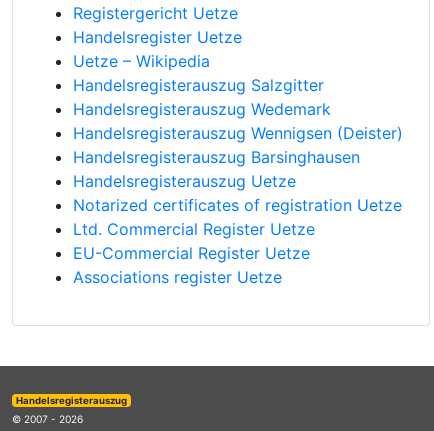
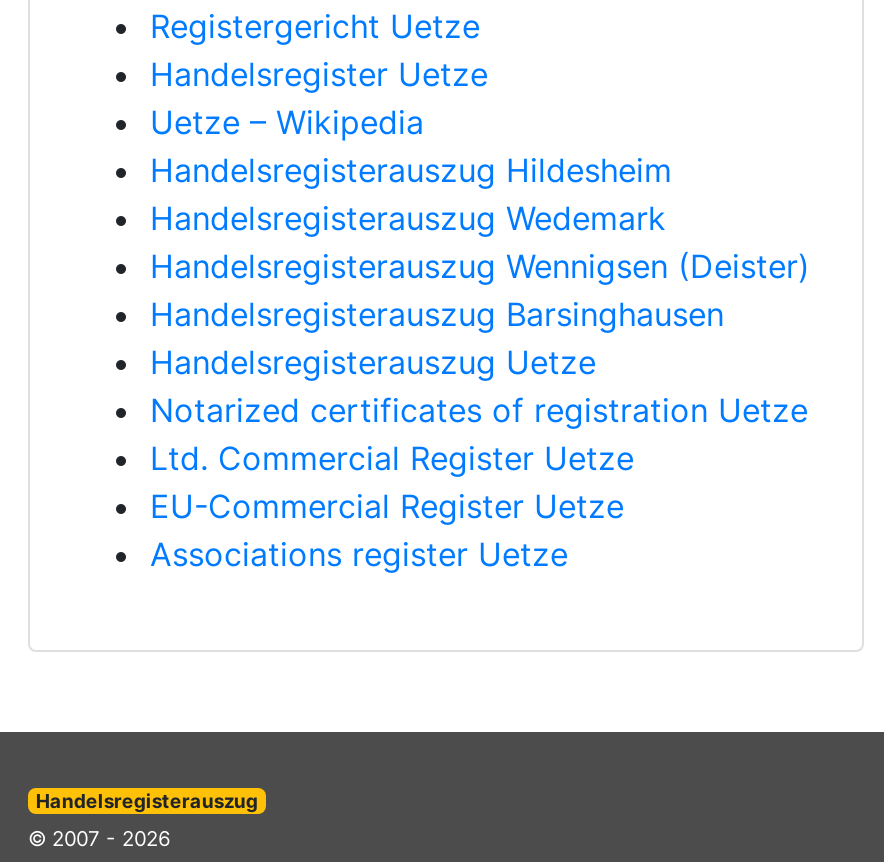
- Handelsregisterauszug Salzgitter
+ Handelsregisterauszug Hildesheim
